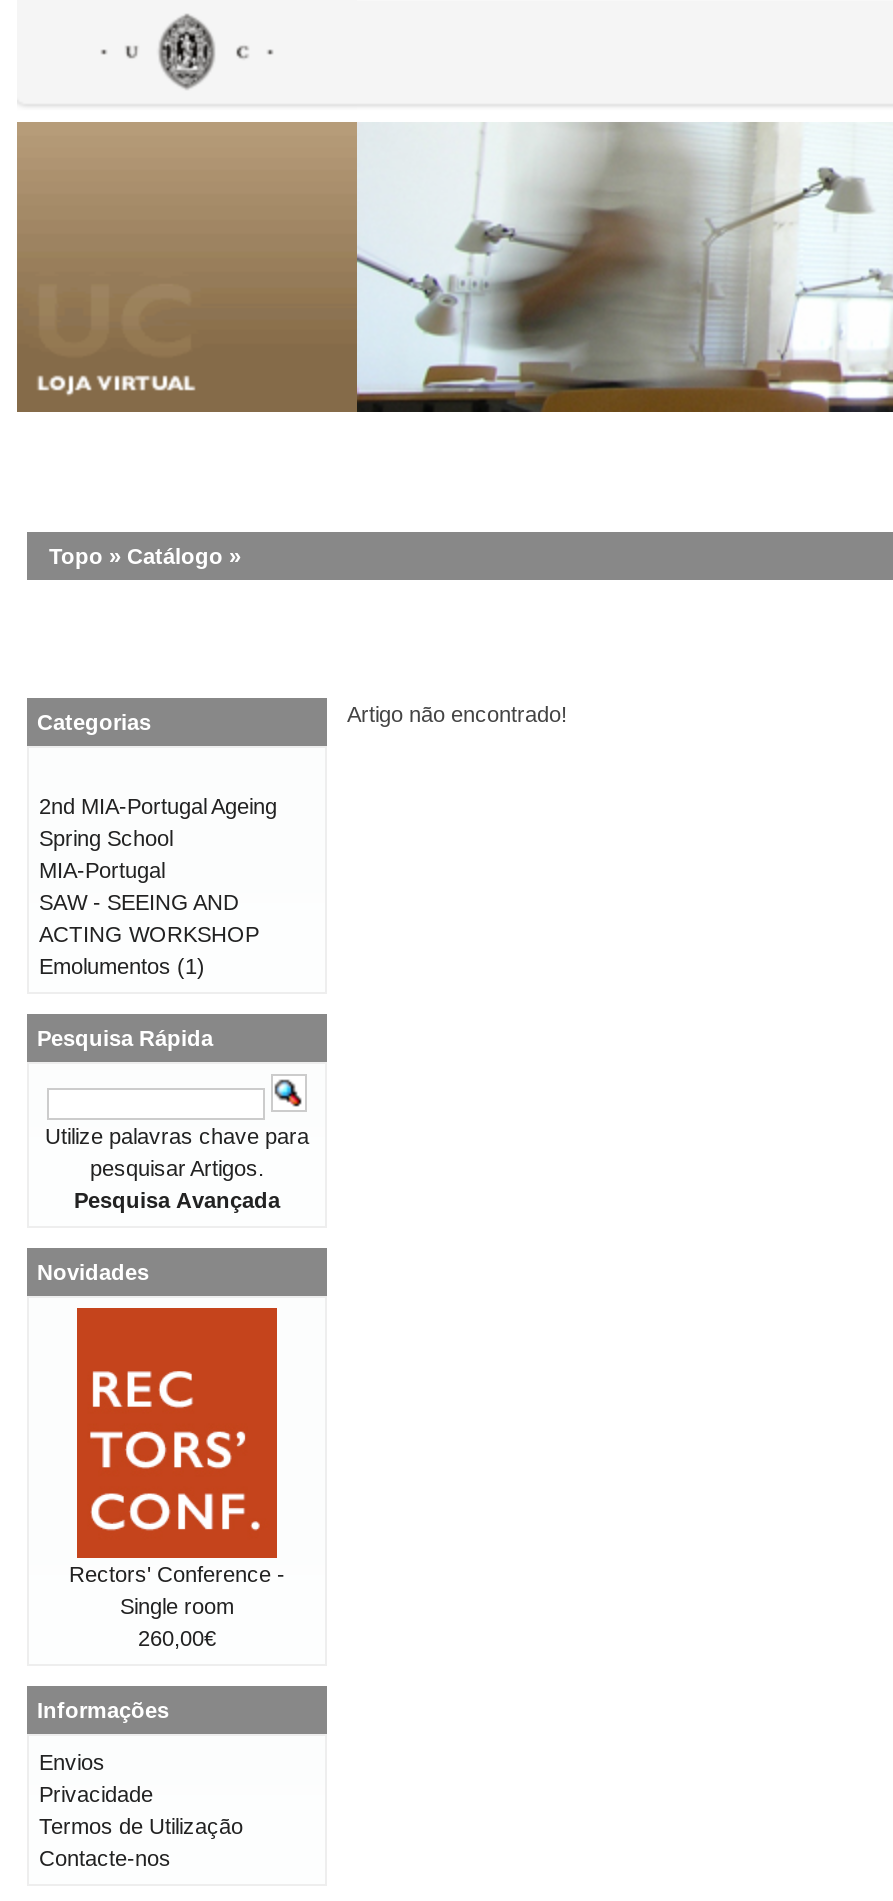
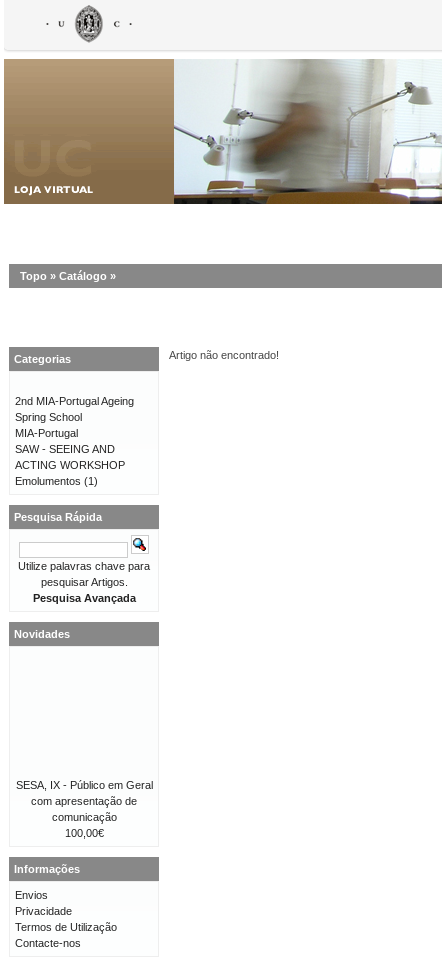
- [image]

- Rectors' Conference -
- Single room
- 260,00€
+ SESA, IX - Público em Geral
+ com apresentação de
+ comunicação
+ 100,00€
